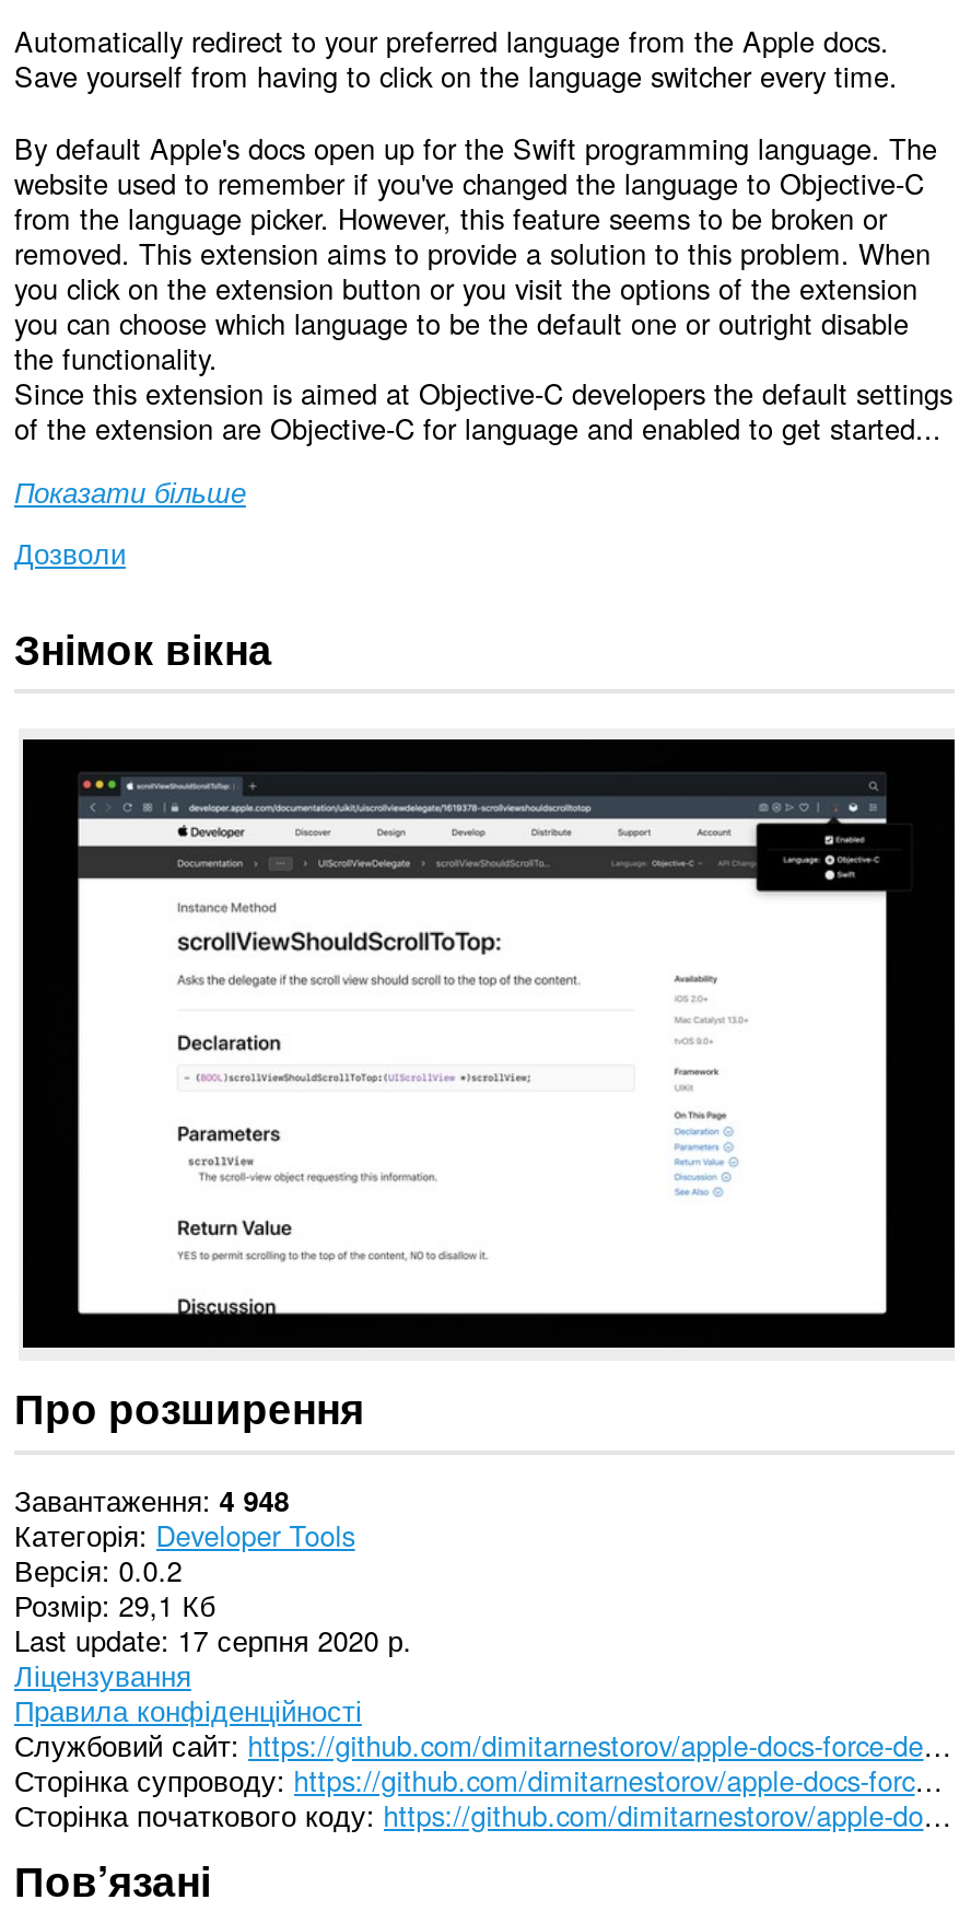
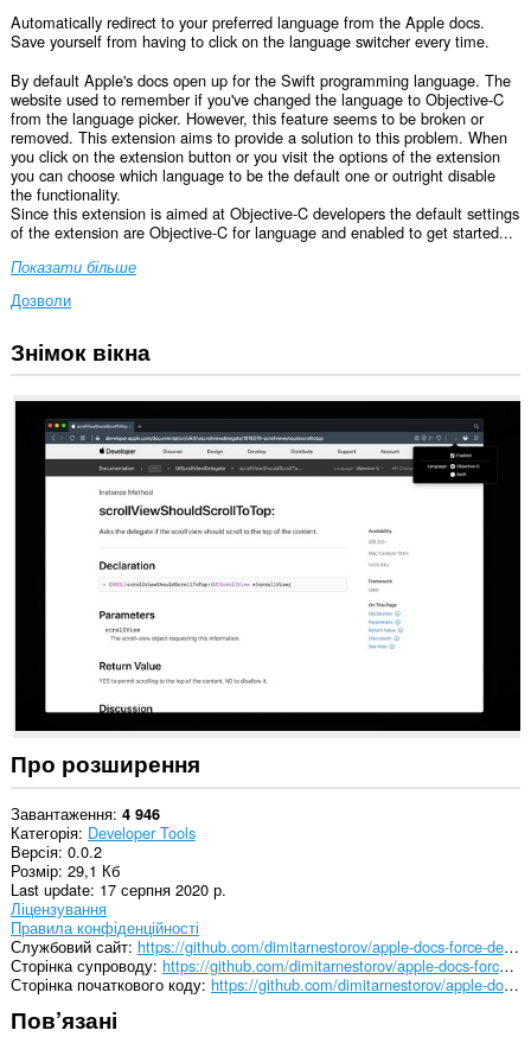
- Завантаження 4 948
+ Завантаження 4 946
